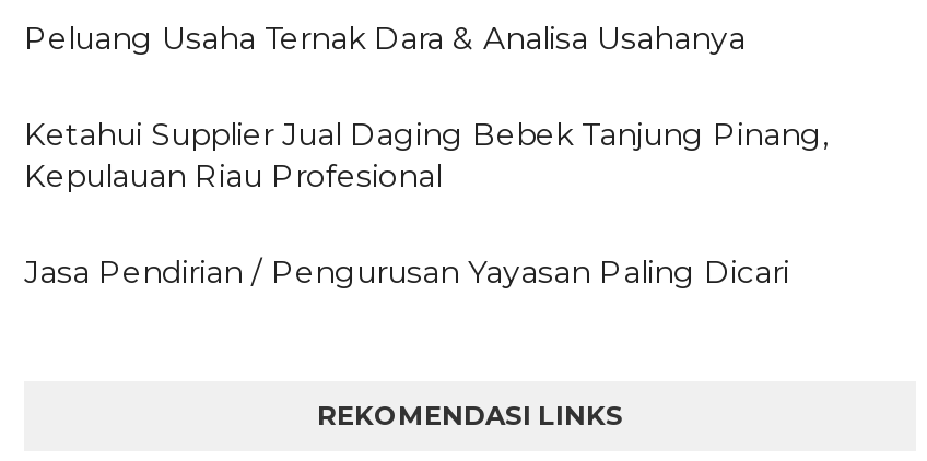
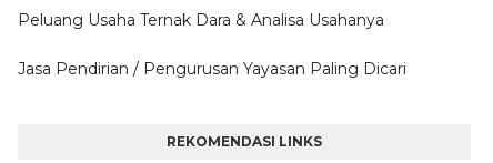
- Ketahui Supplier Jual Daging Bebek Tanjung Pinang,
- Kepulauan Riau Profesional
